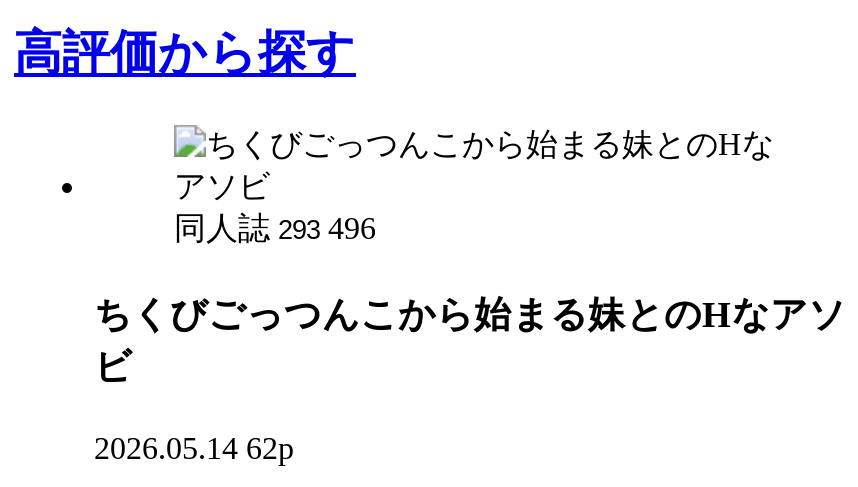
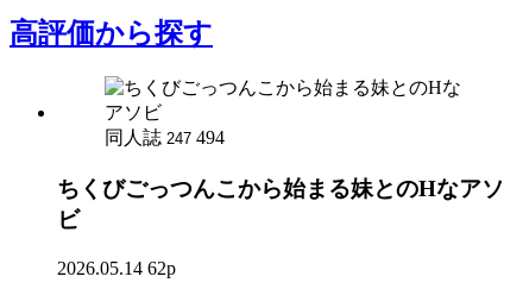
- 同人誌 293 496
+ 同人誌 247 494
